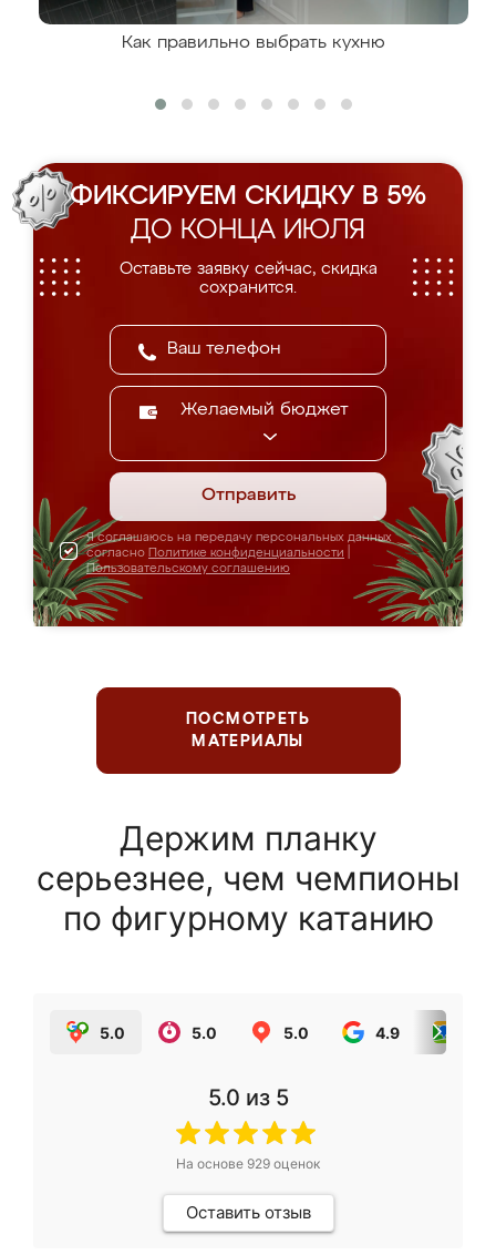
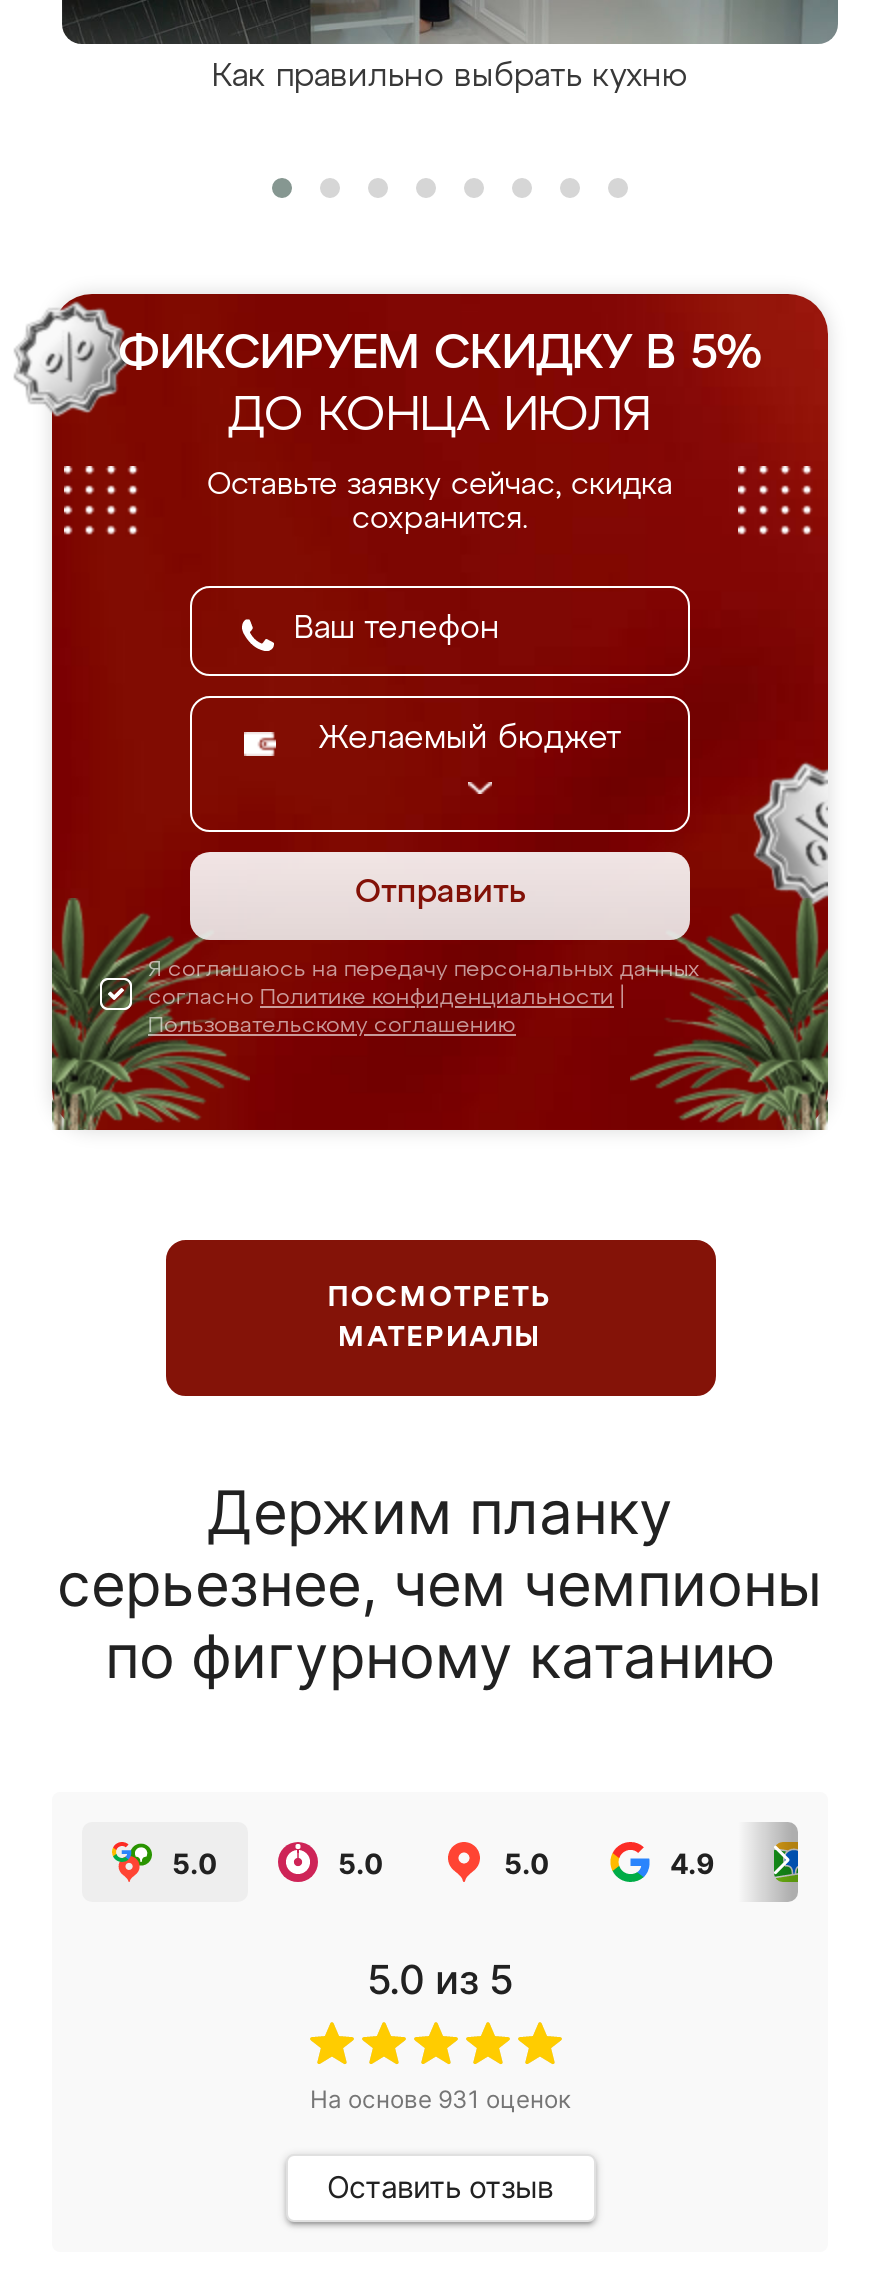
- На основе 929 оценок
+ На основе 931 оценок
